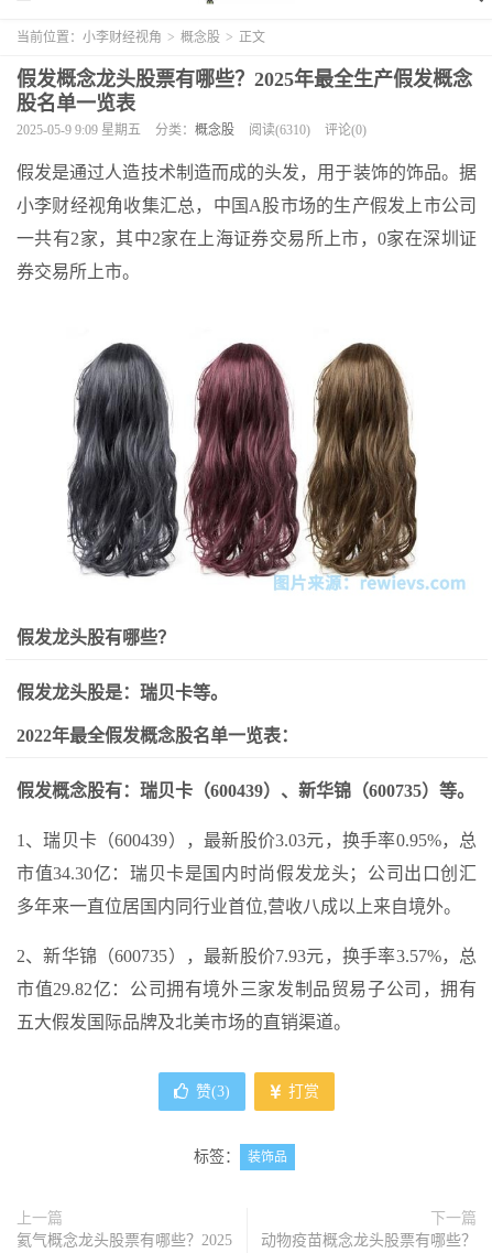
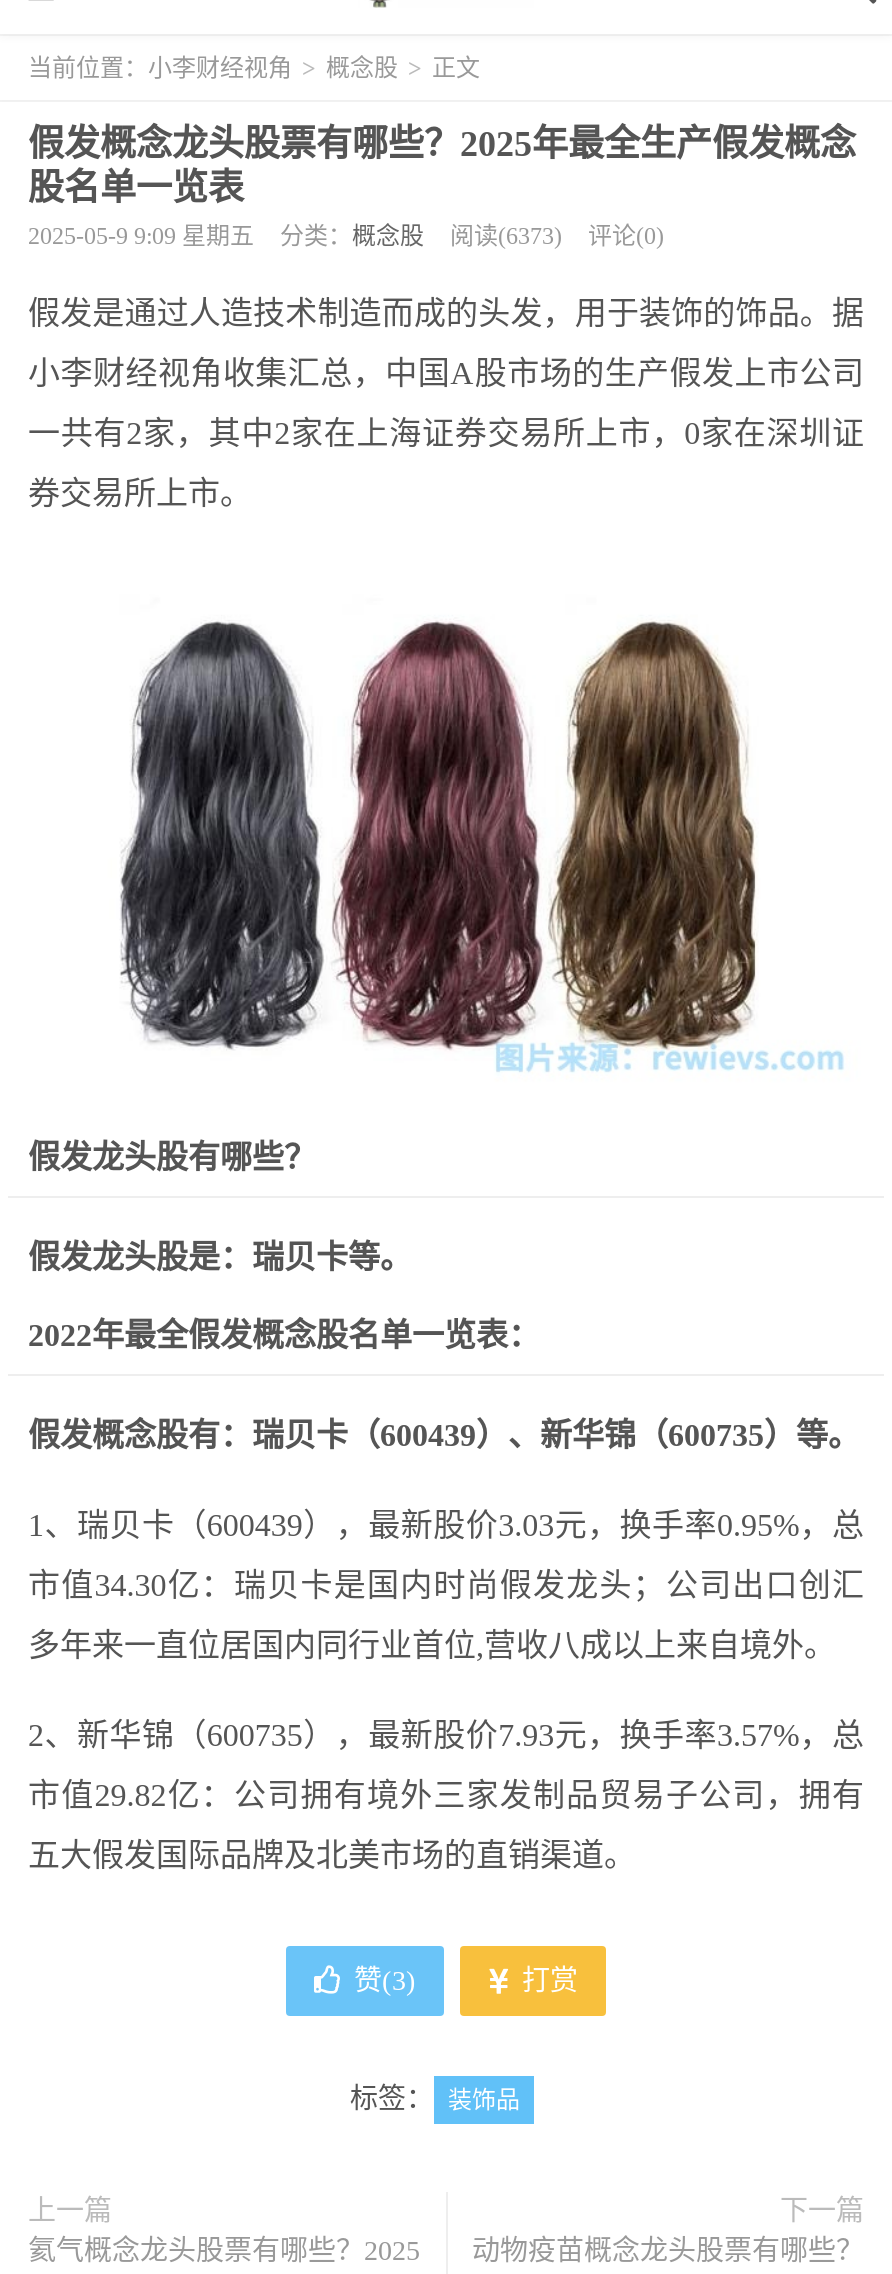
- 2025-05-9 9:09 星期五 分类：概念股 阅读(6310) 评论(0)
+ 2025-05-9 9:09 星期五 分类：概念股 阅读(6373) 评论(0)
